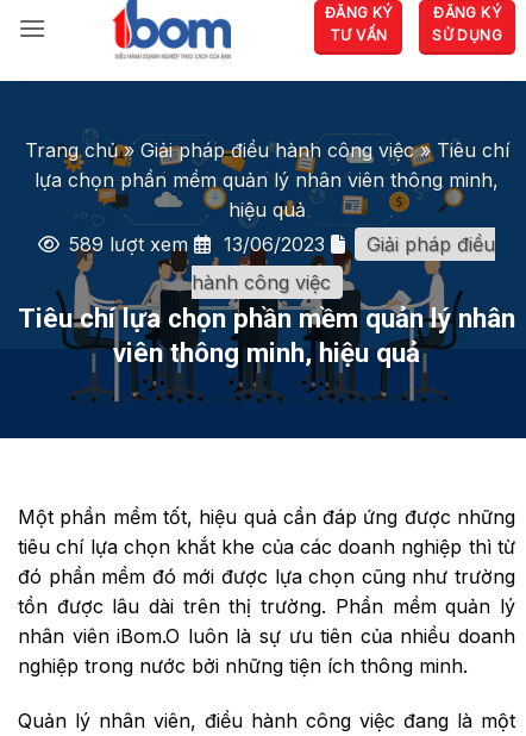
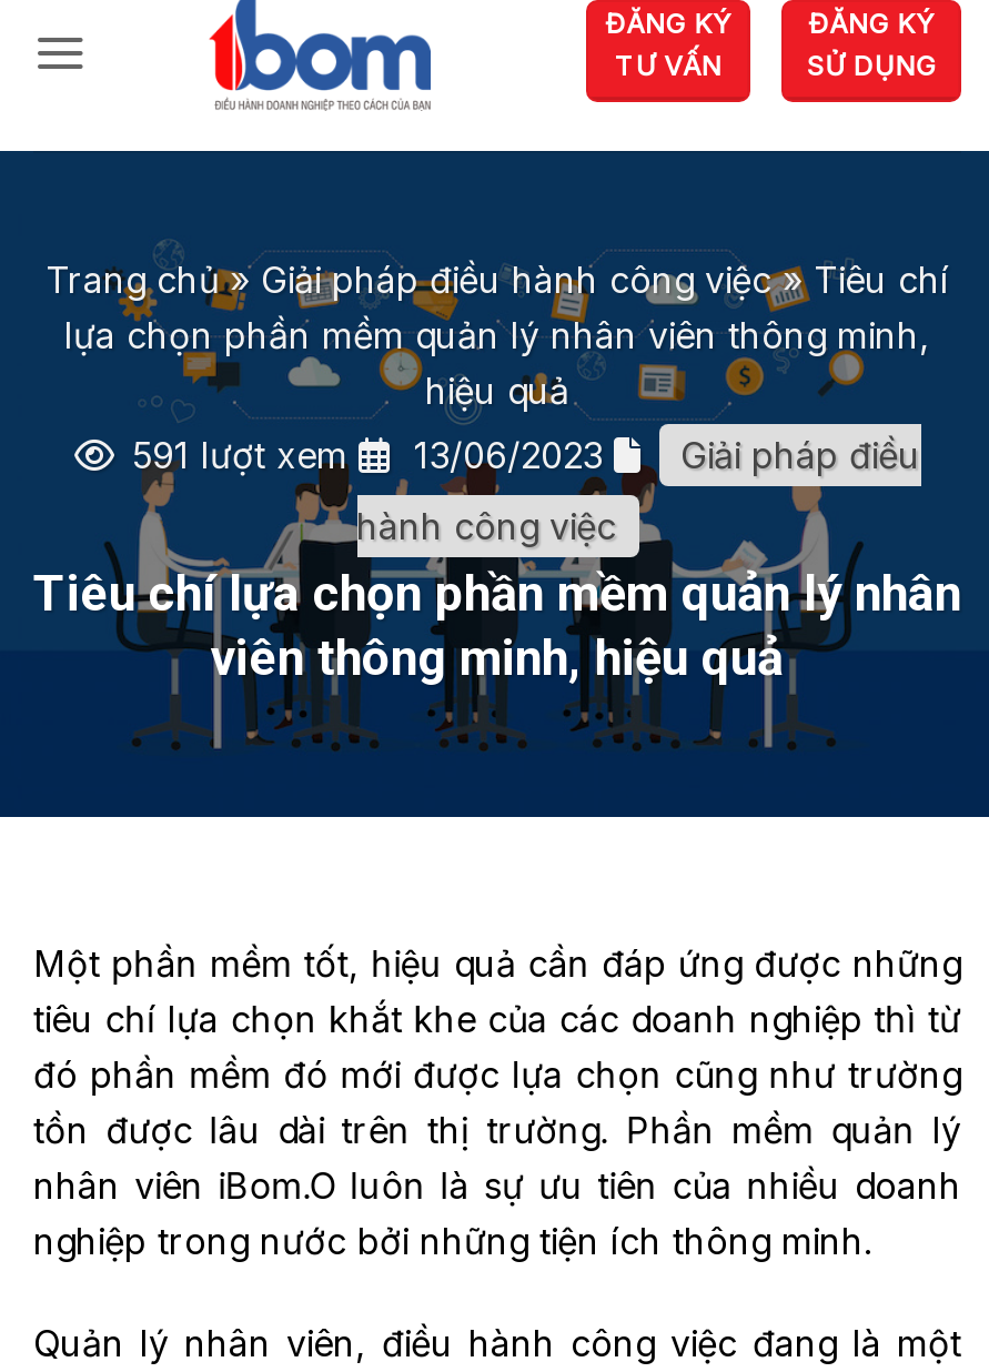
- 589 lượt xem 13/06/2023 Giải pháp điều
+ 591 lượt xem 13/06/2023 Giải pháp điều
